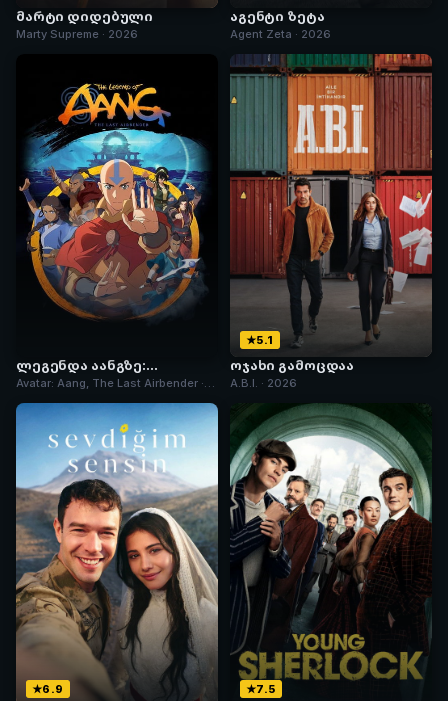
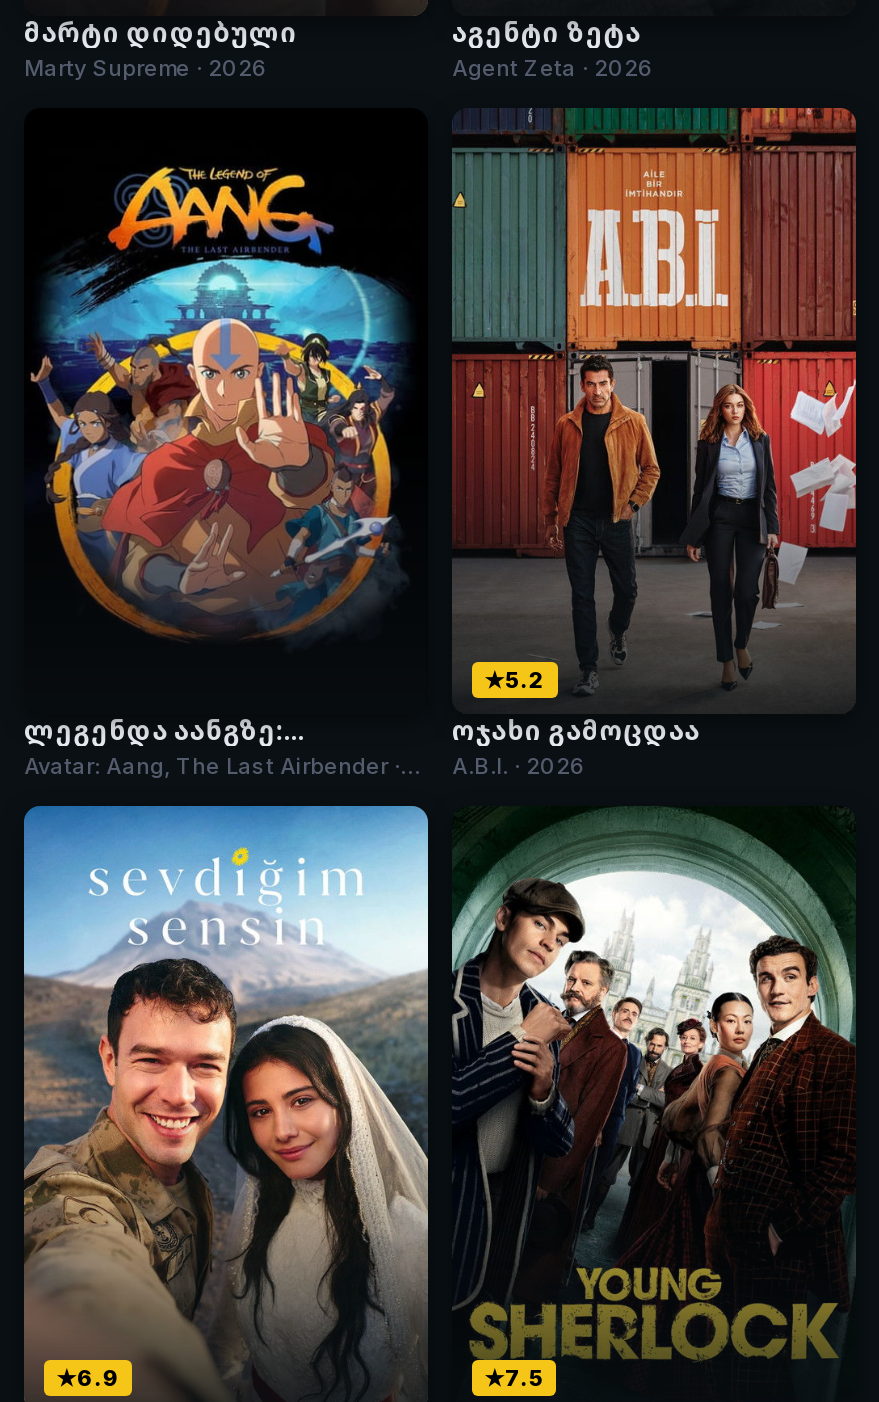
- 5.1
+ 5.2
